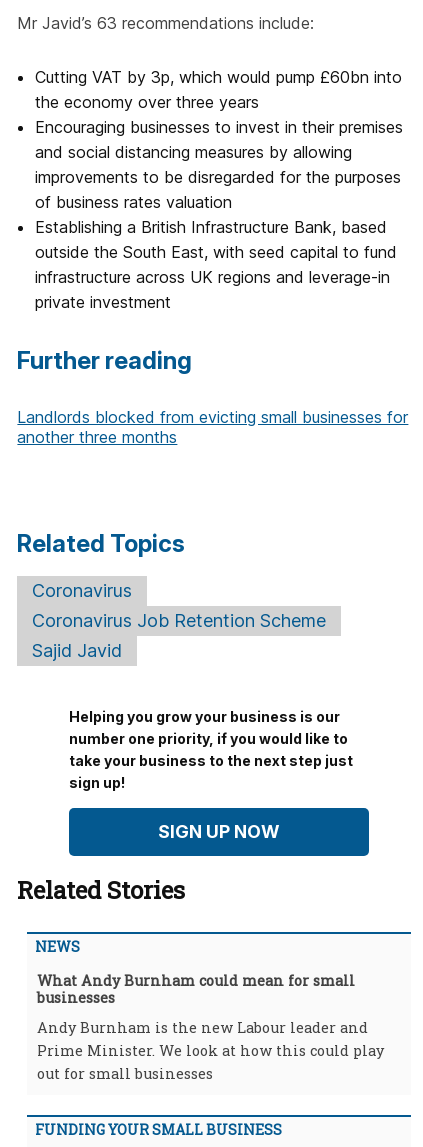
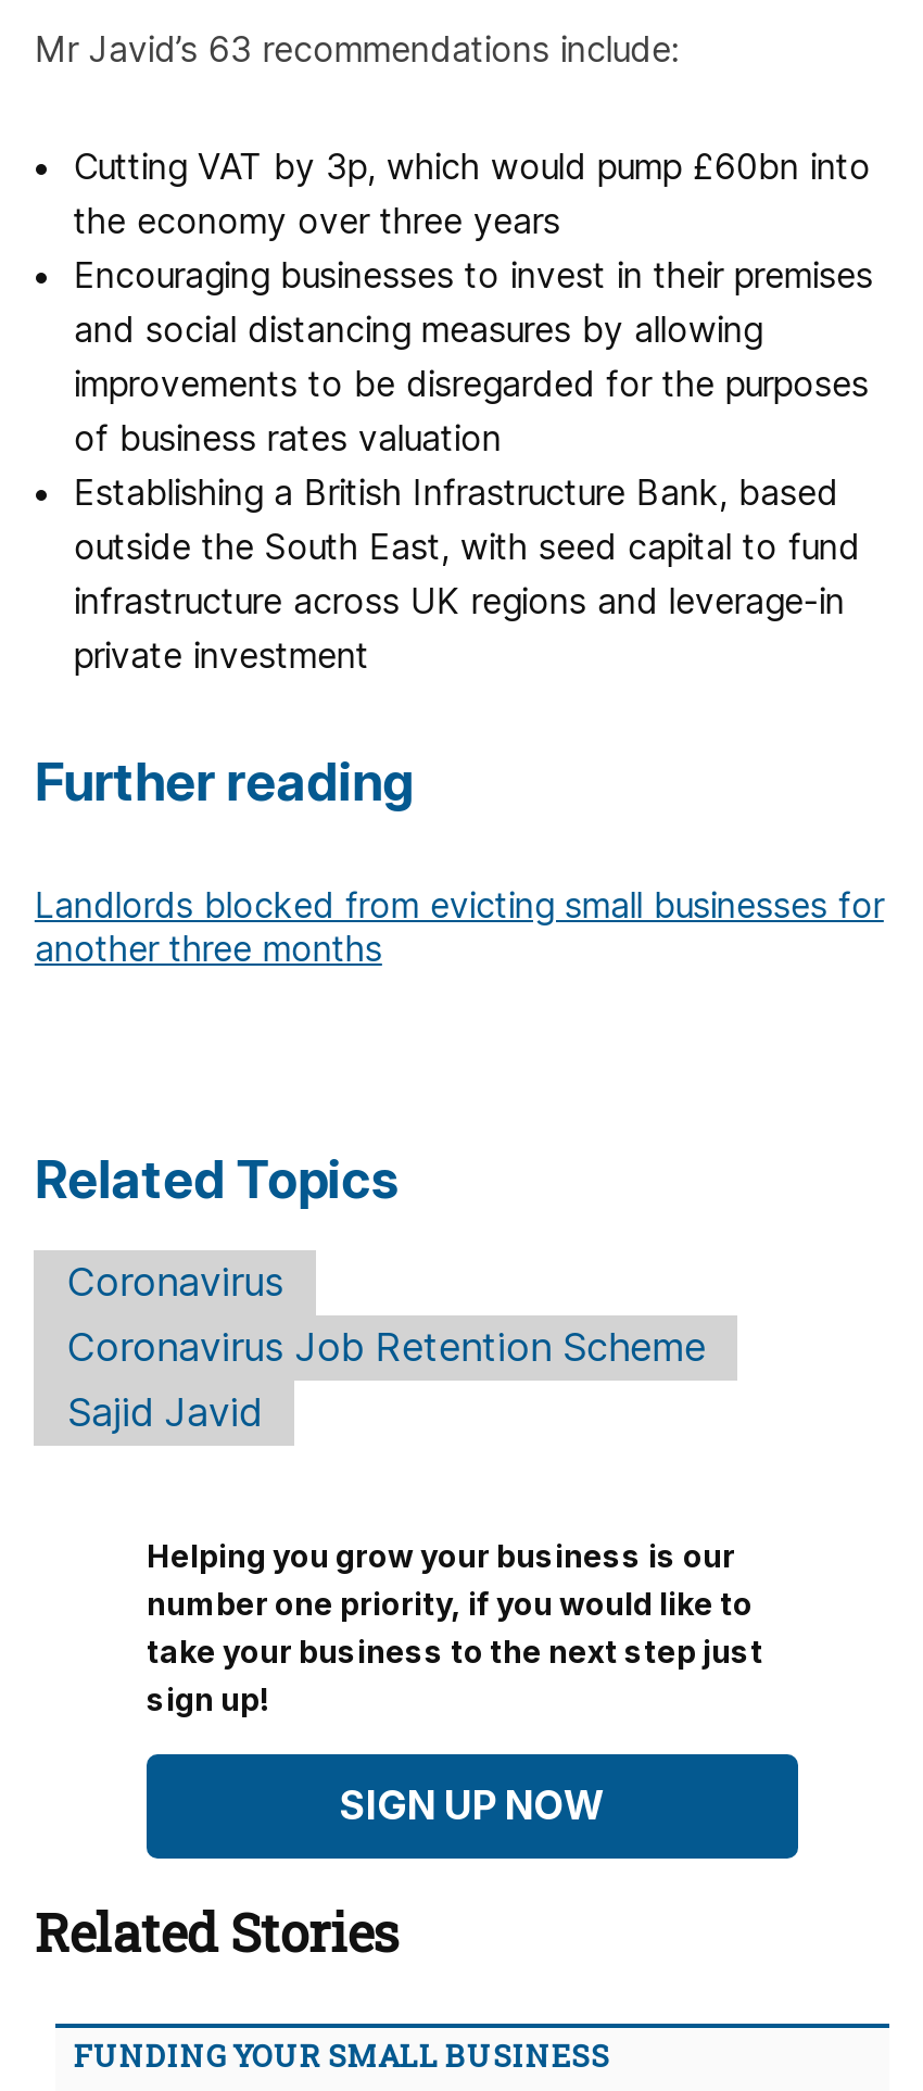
- NEWS
- What Andy Burnham could mean for small
- businesses
- Andy Burnham is the new Labour leader and
- Prime Minister. We look at how this could play
- out for small businesses
